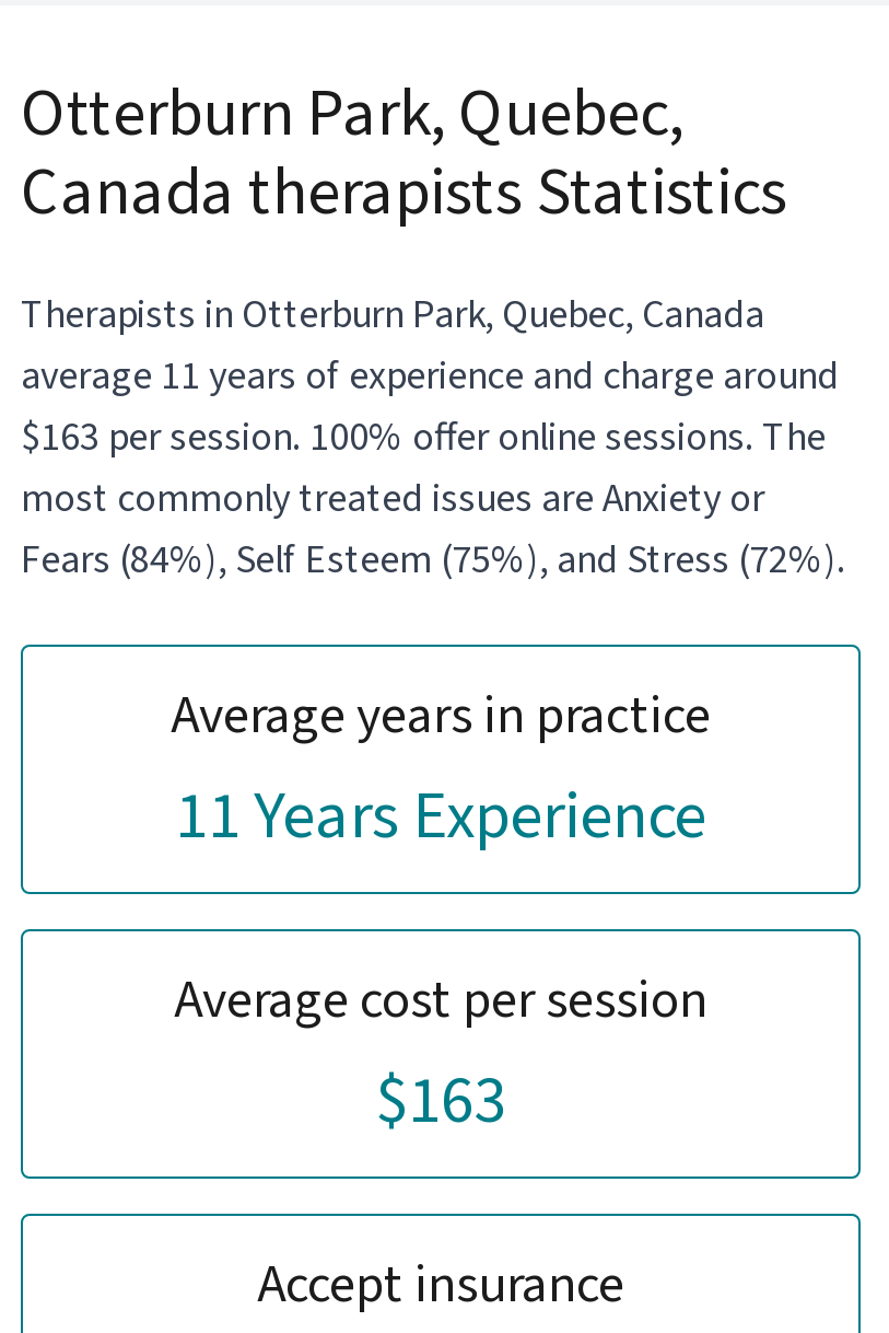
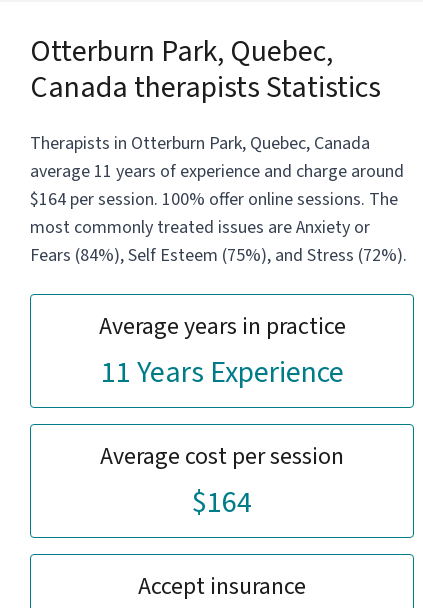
- $163 per session. 100% offer online sessions. The
+ $164 per session. 100% offer online sessions. The

- $163
+ $164
